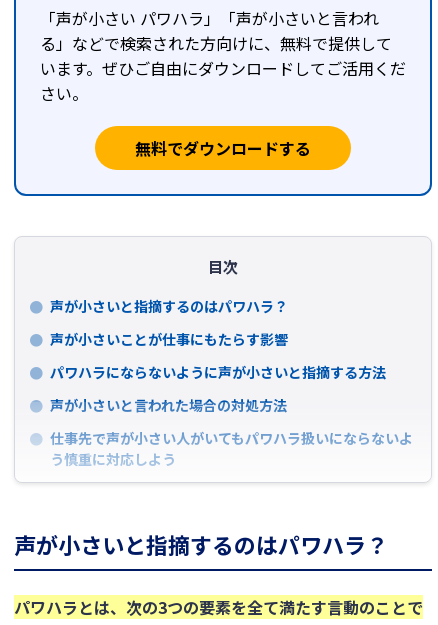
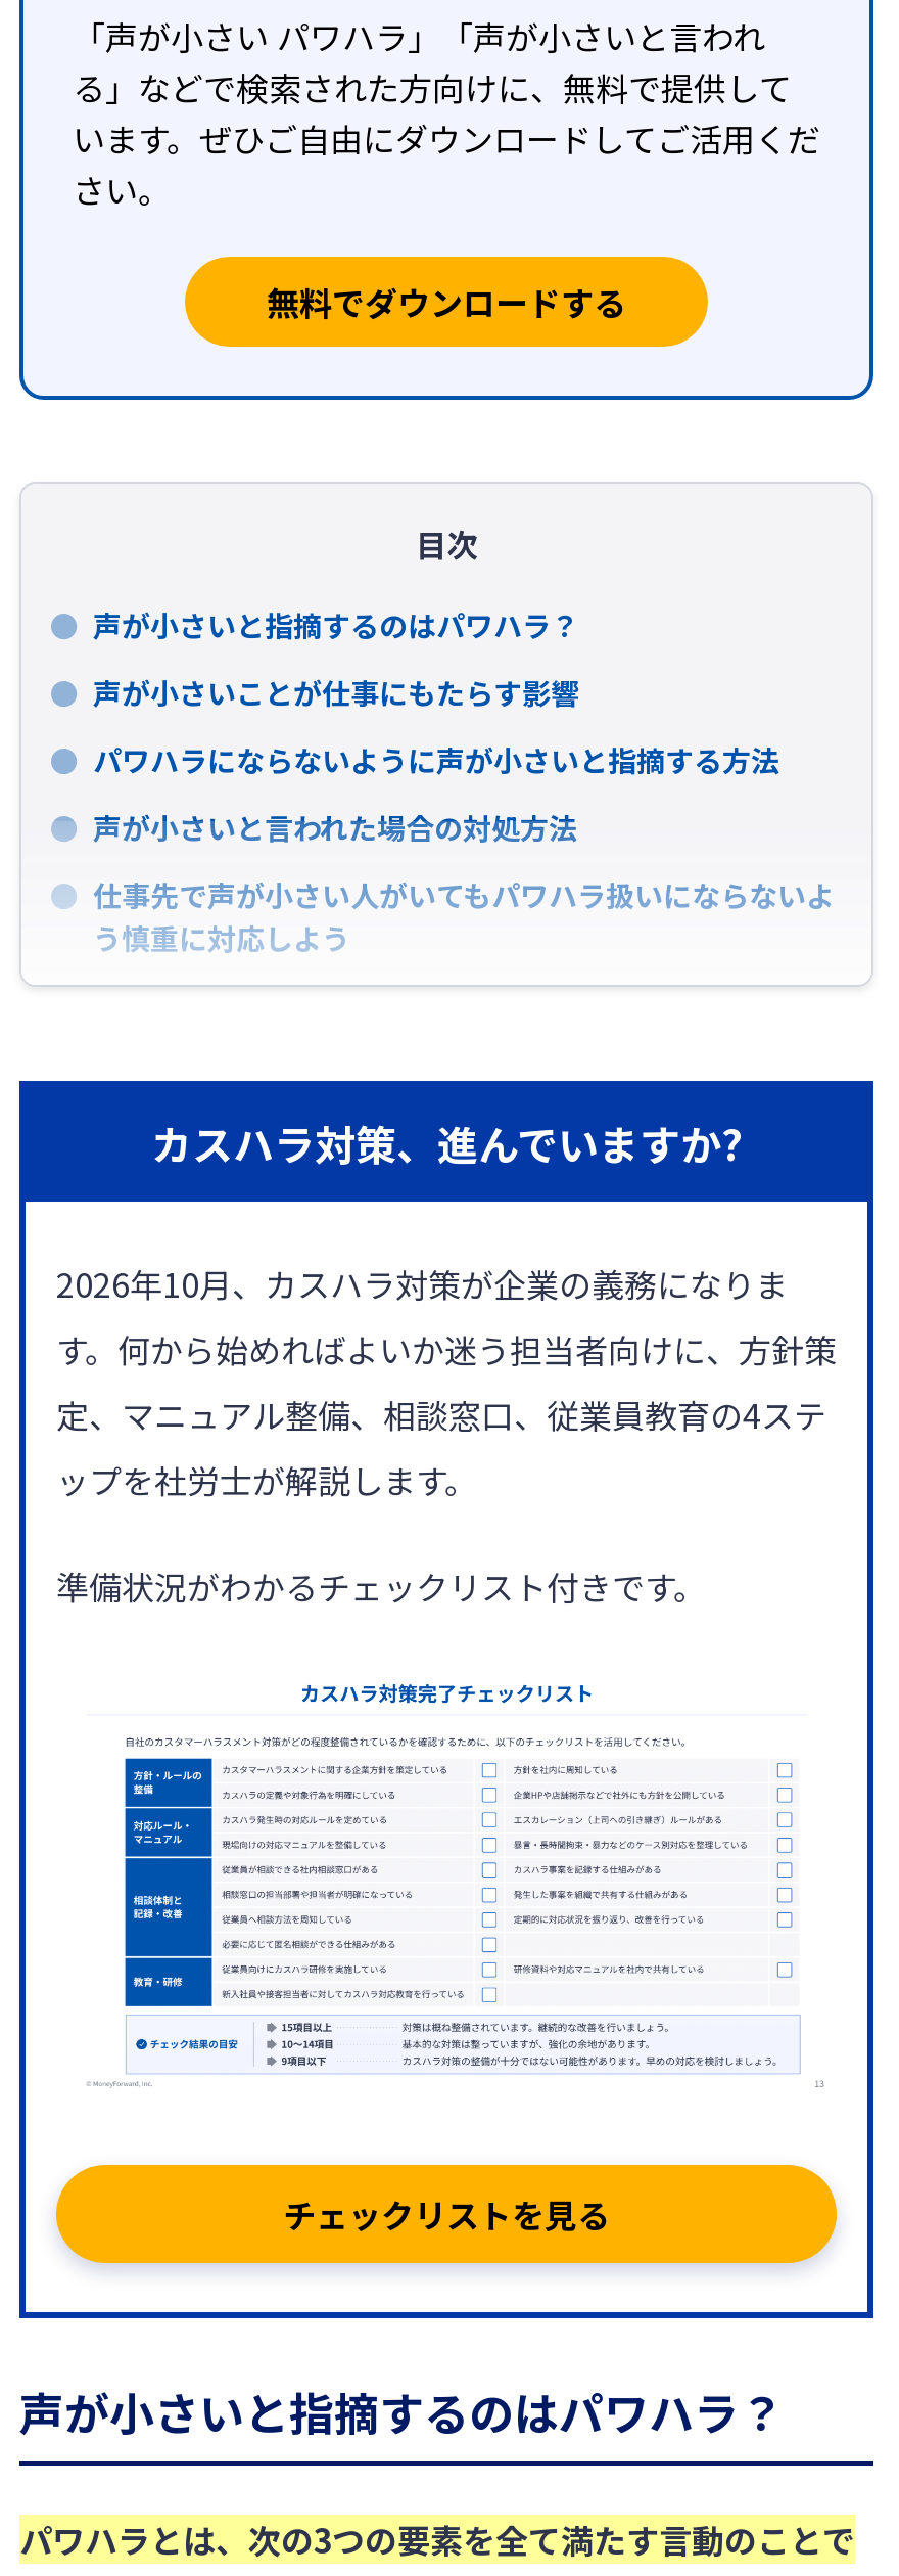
+ [image]
+ カスハラ対策、進んでいますか?
+ 2026年10月、カスハラ対策が企業の義務になりま
+ す。何から始めればよいか迷う担当者向けに、方針策
+ 定、マニュアル整備、相談窓口、従業員教育の4ステ
+ ップを社労士が解説します。
+ 準備状況がわかるチェックリスト付きです。

+ チェックリストを見る
